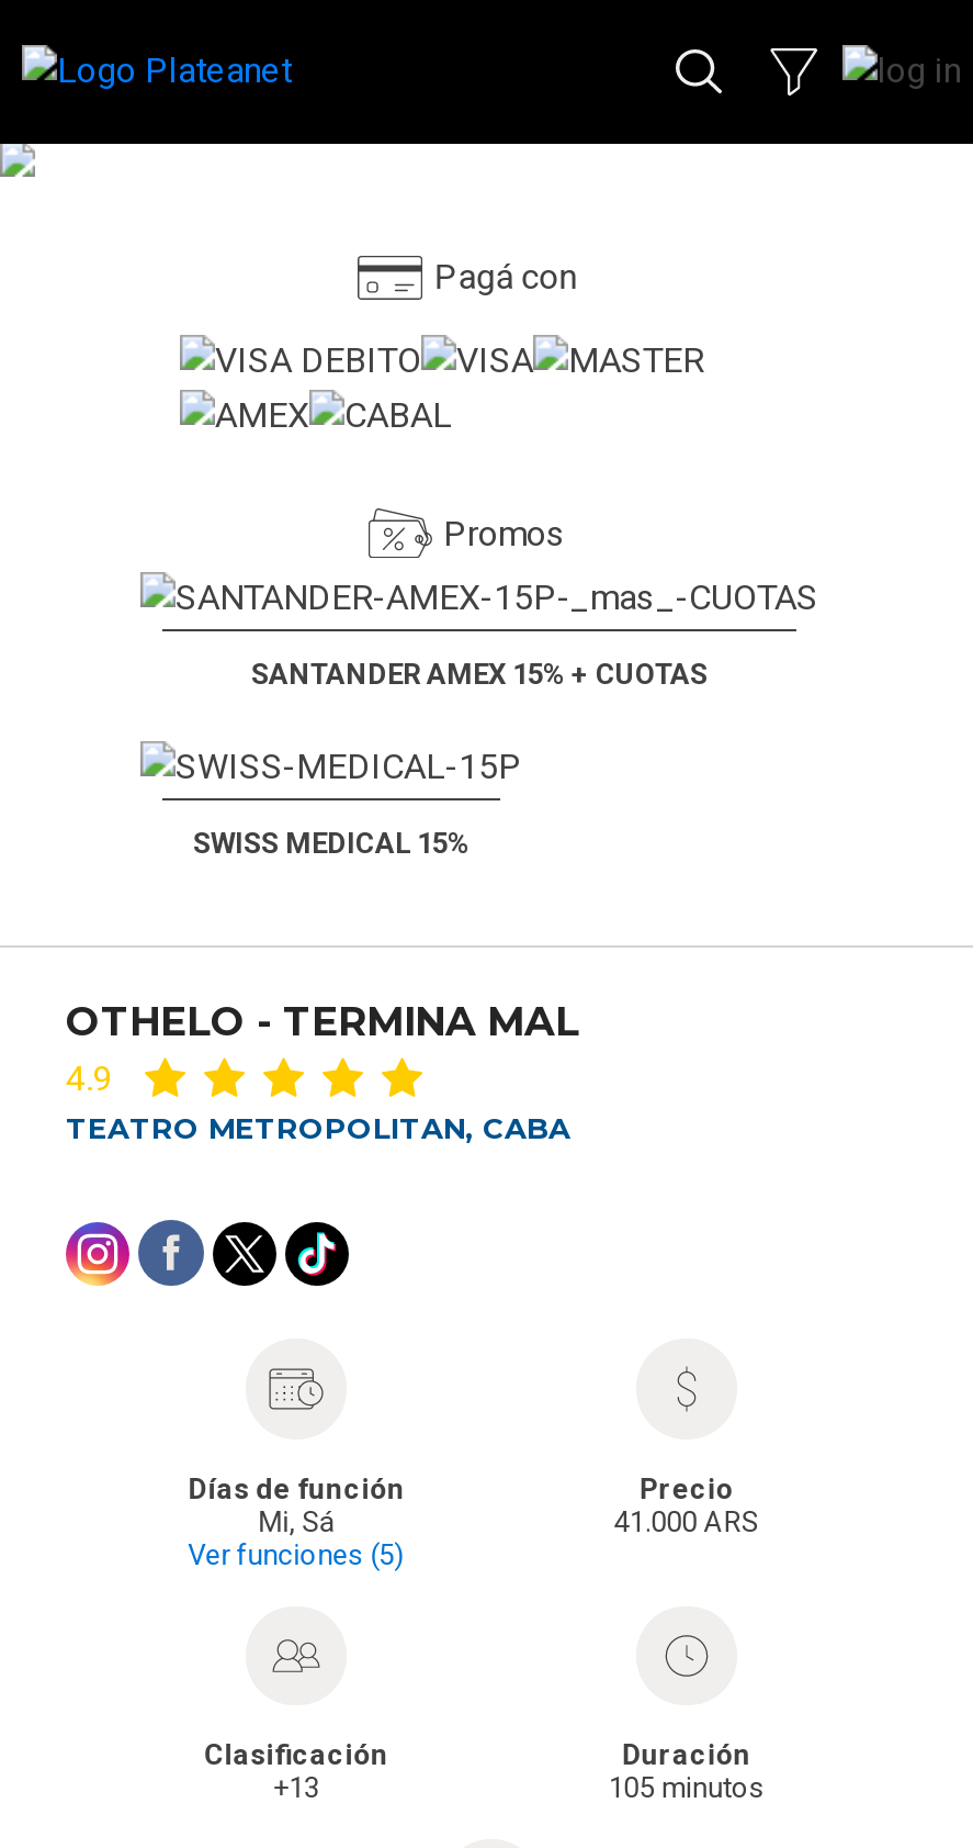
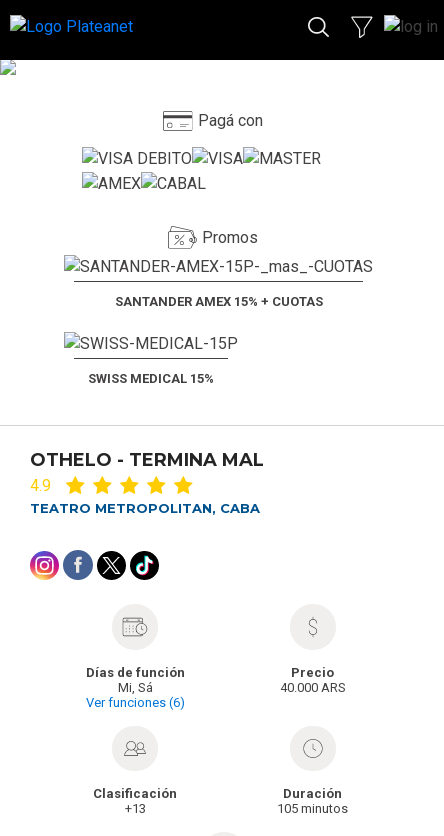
- 41.000 ARS
+ 40.000 ARS

- Ver funciones (5)
+ Ver funciones (6)
